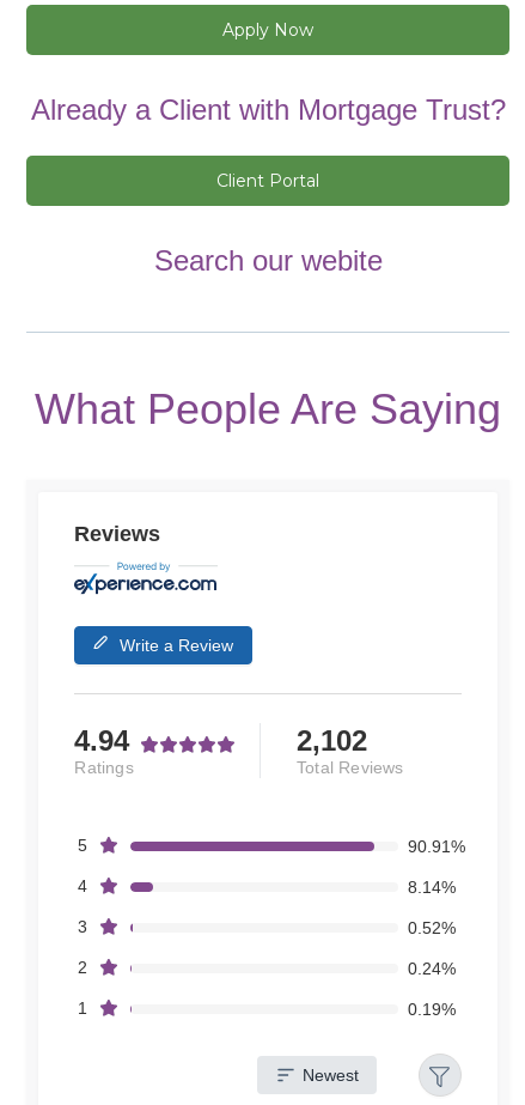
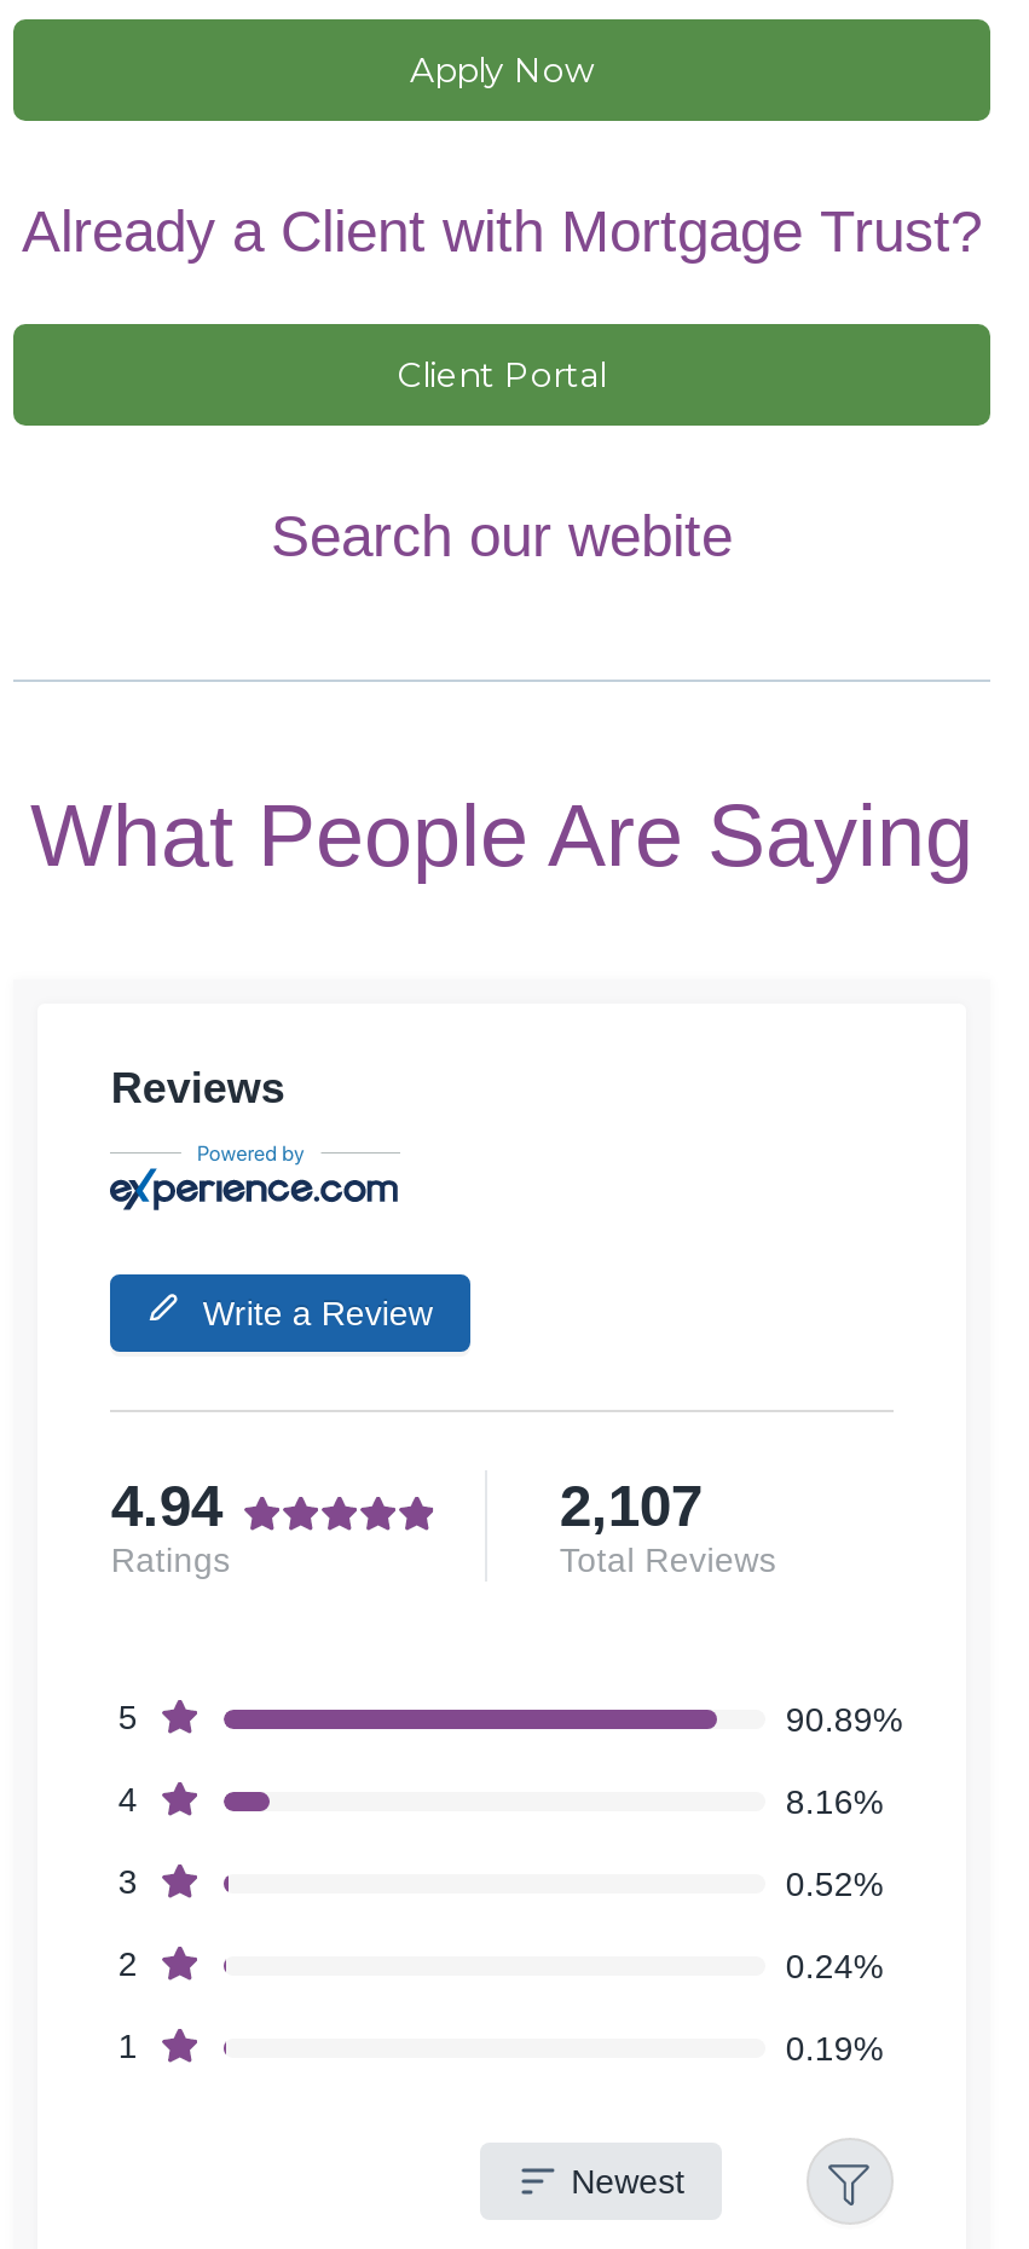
- 2,102
+ 2,107

- 90.91%
+ 90.89%

- 8.14%
+ 8.16%
